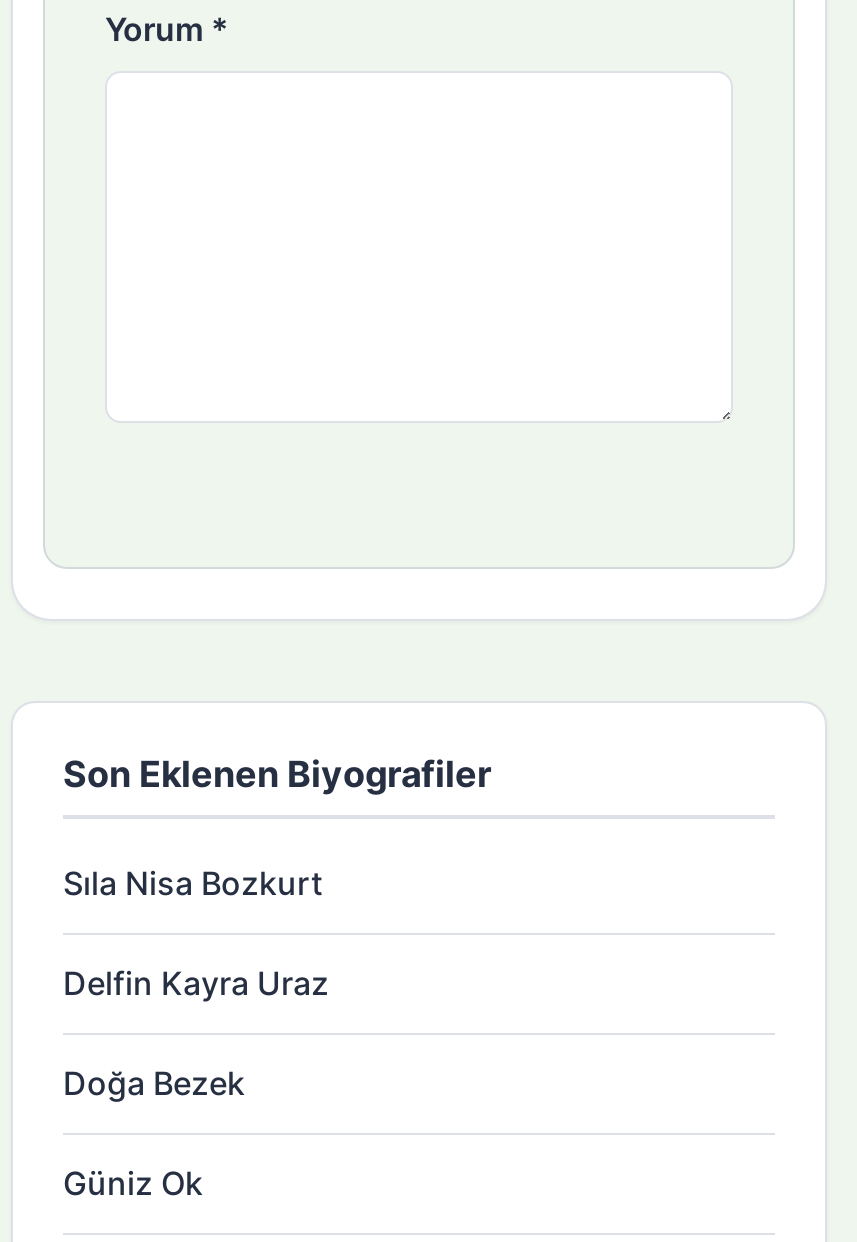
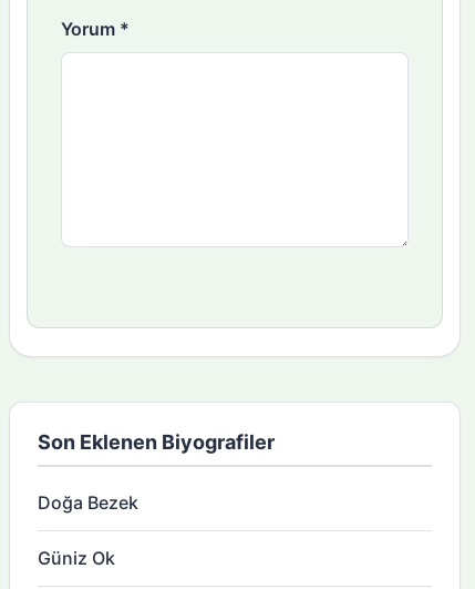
- Sıla Nisa Bozkurt
- Delfin Kayra Uraz
